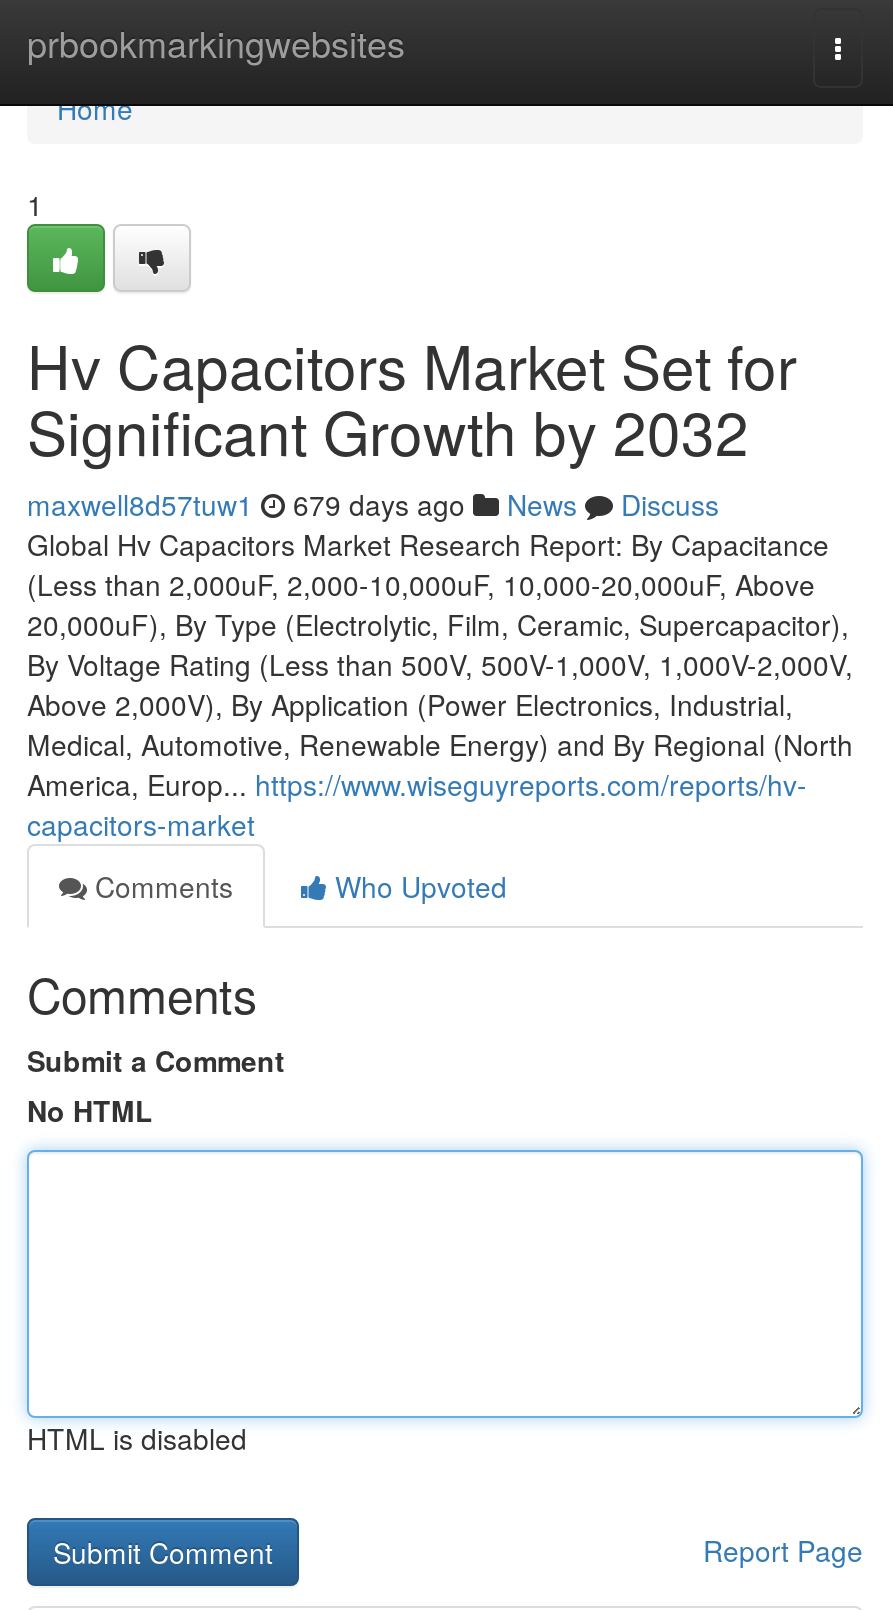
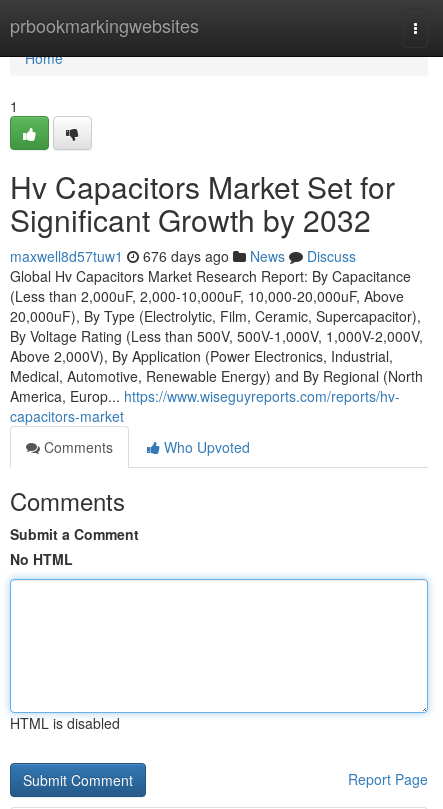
- maxwell8d57tuw1 679 days ago News Discuss
+ maxwell8d57tuw1 676 days ago News Discuss
